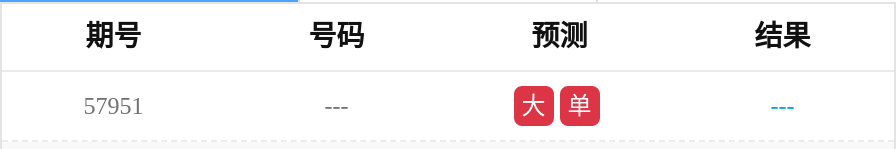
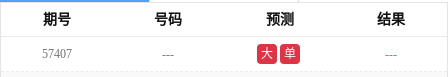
- 57951
+ 57407
